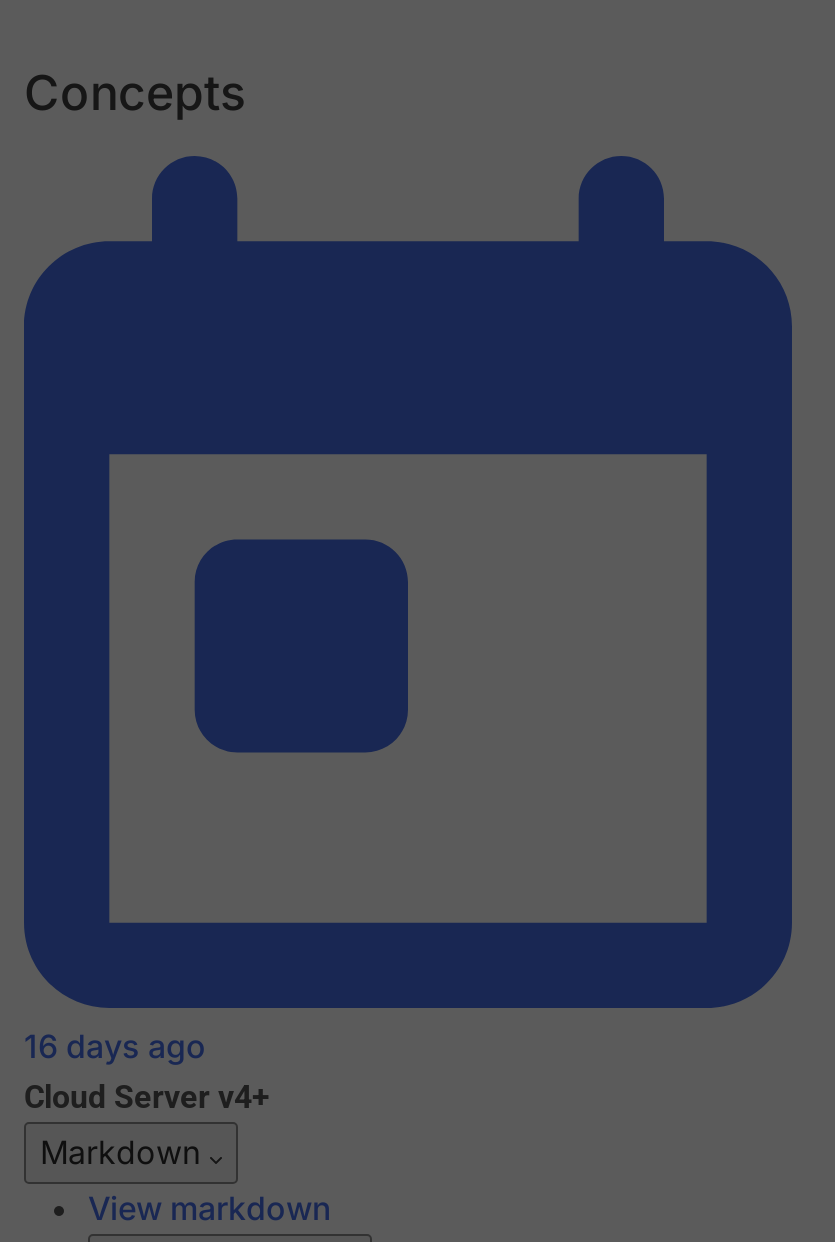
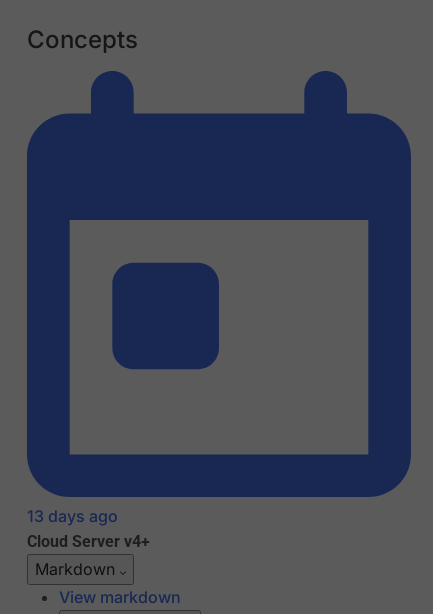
- 16 days ago
+ 13 days ago
